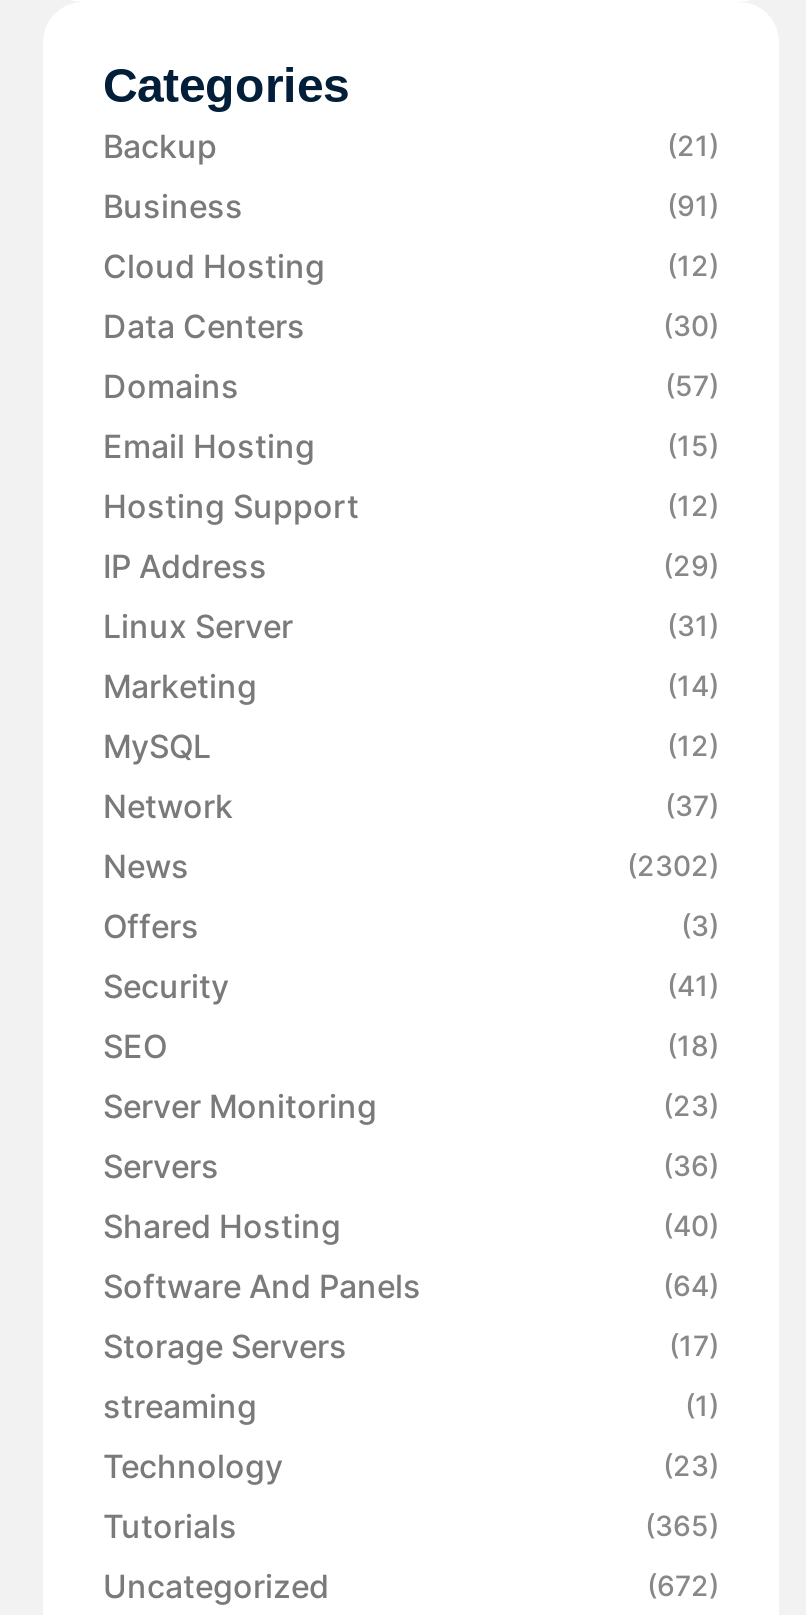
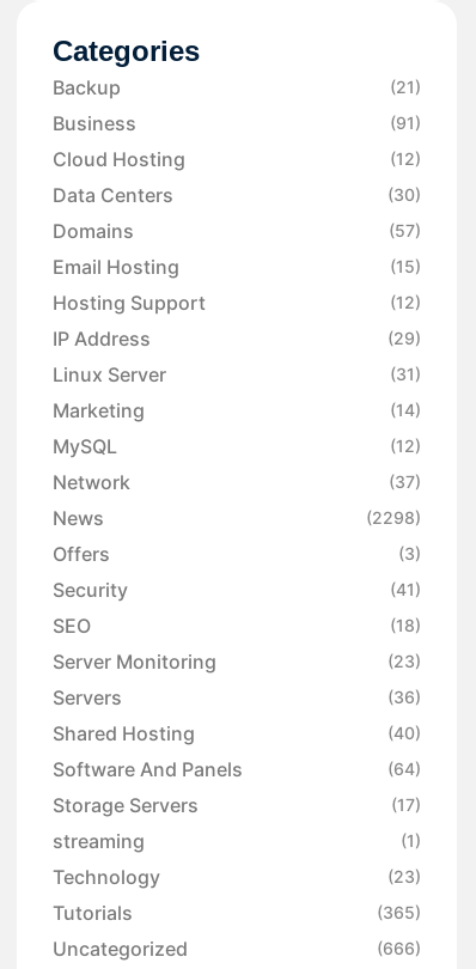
- (2302)
+ (2298)

- (672)
+ (666)
